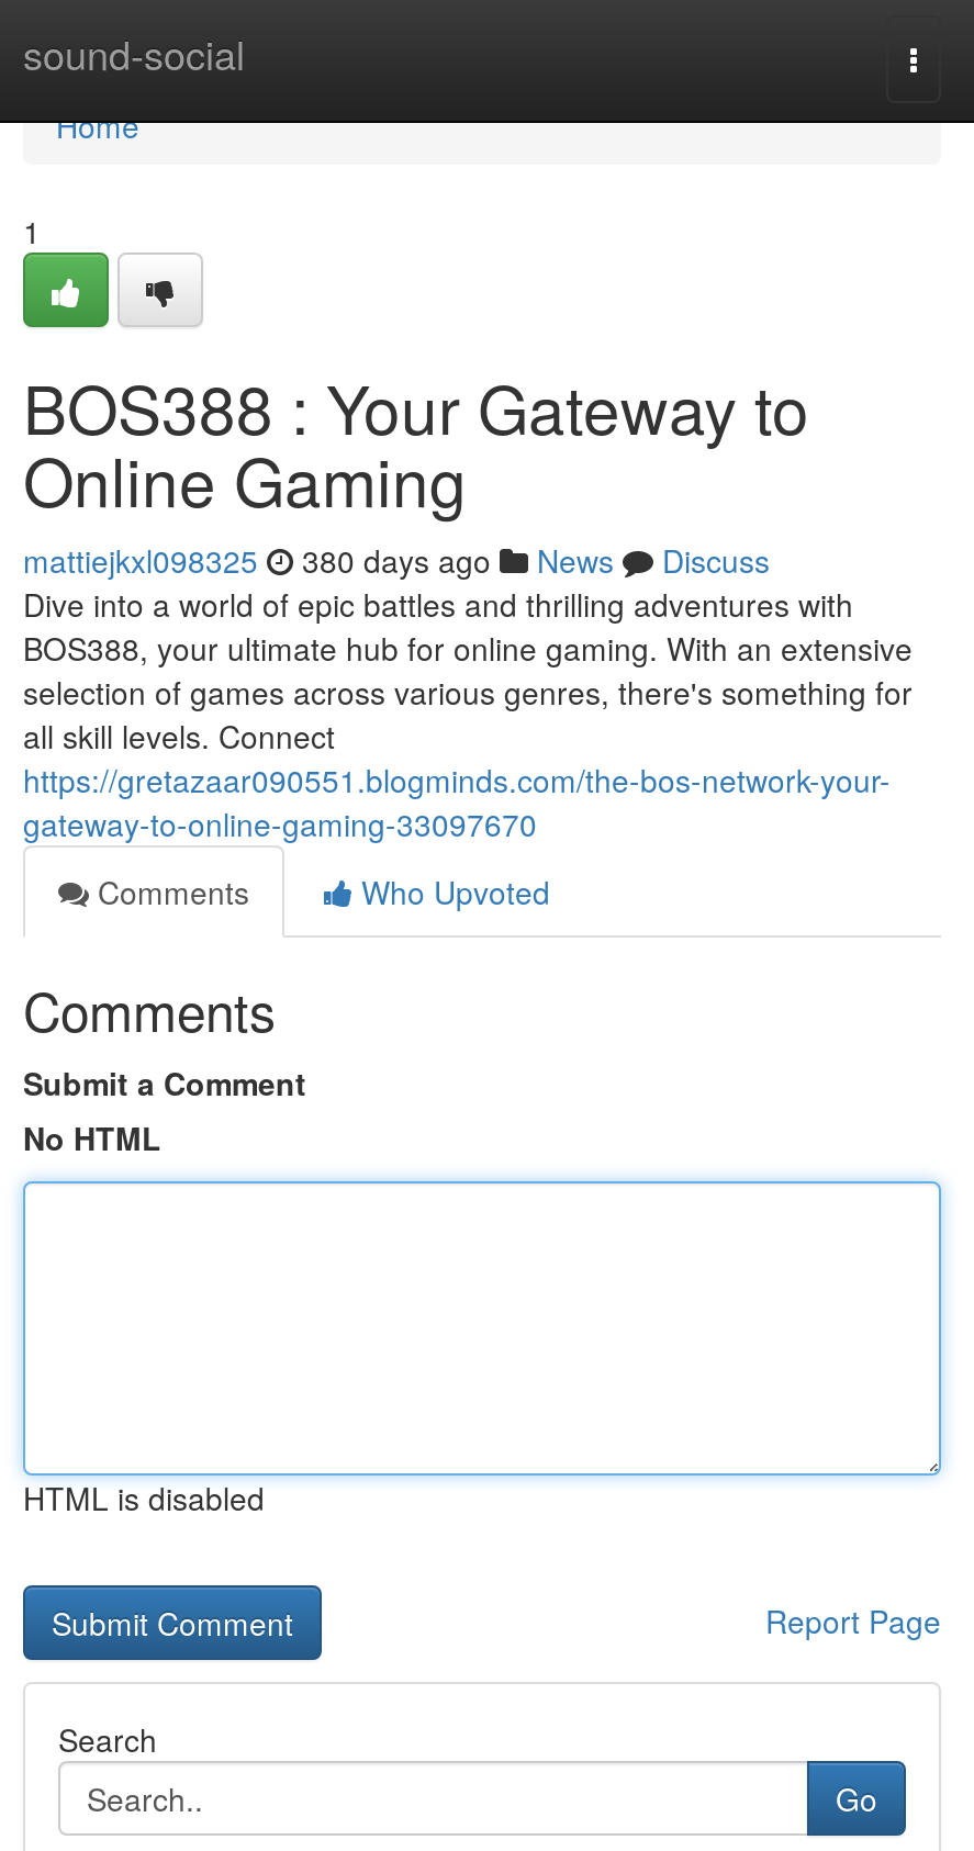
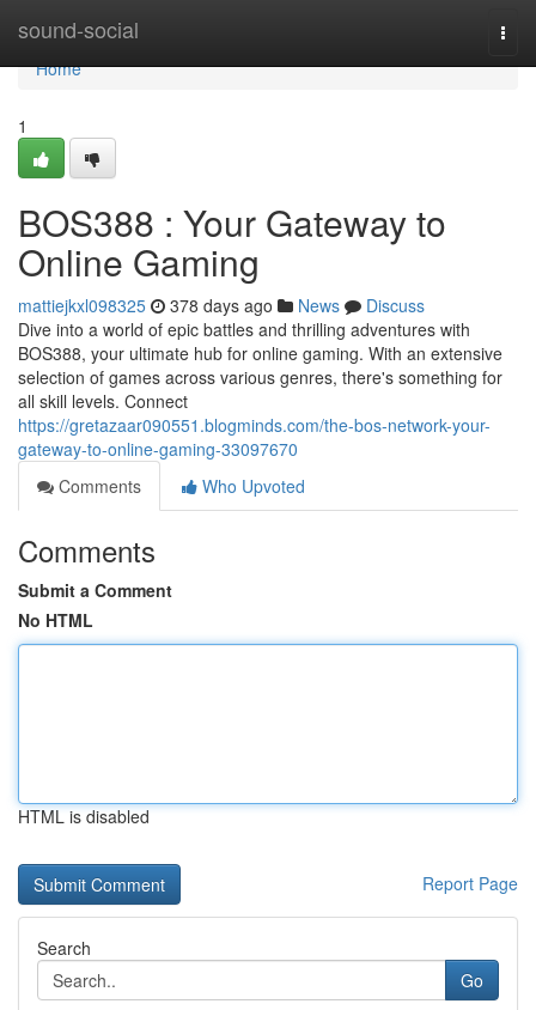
- mattiejkxl098325 380 days ago News Discuss
+ mattiejkxl098325 378 days ago News Discuss
